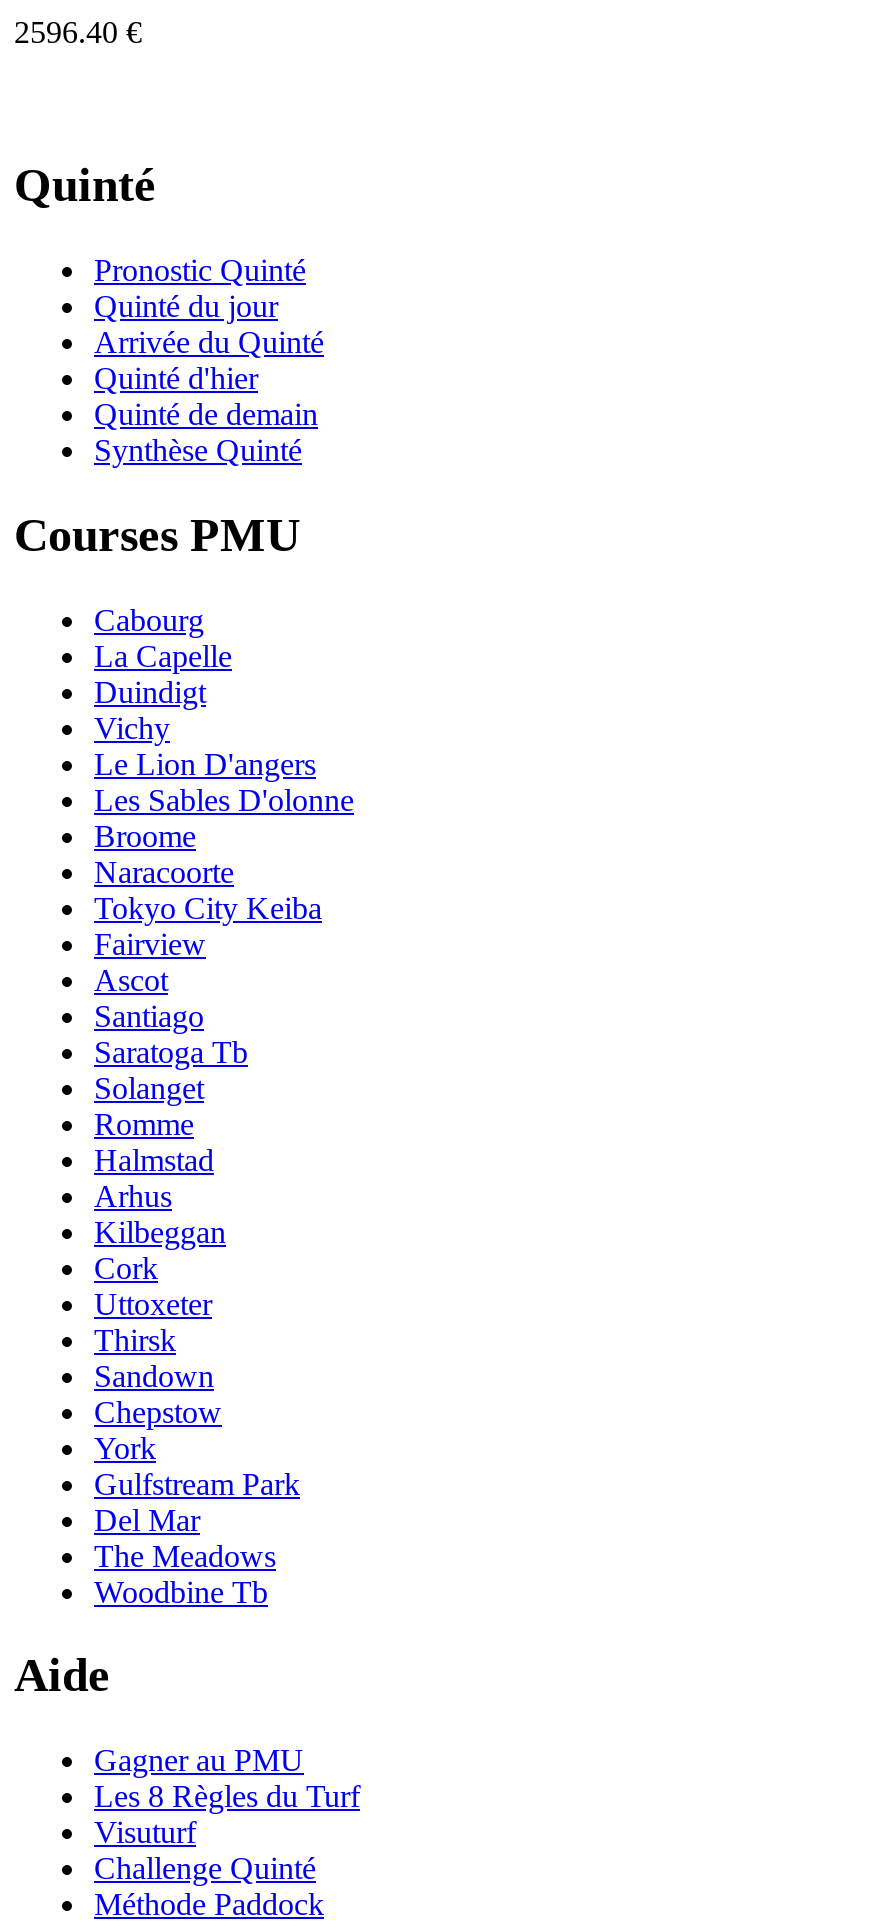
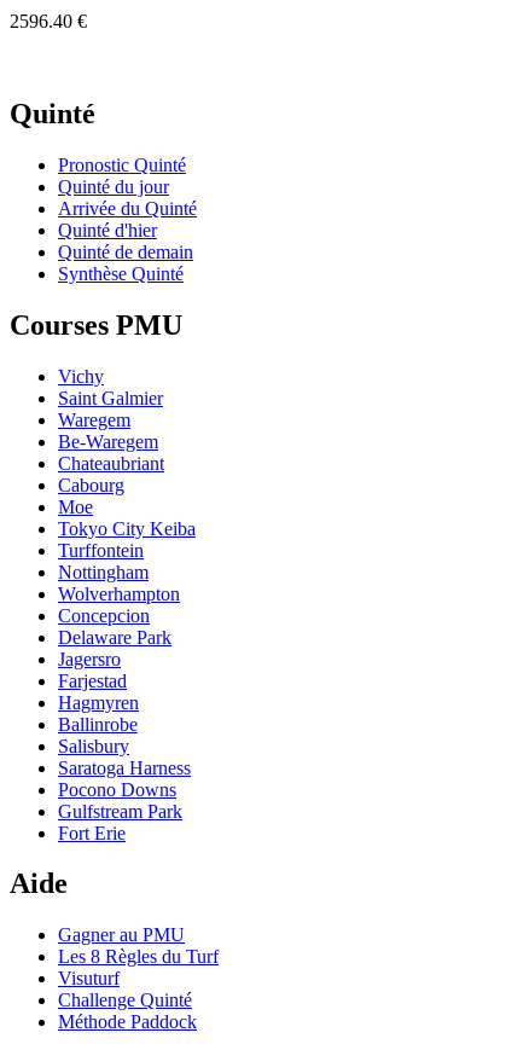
- Cabourg
- La Capelle
- Duindigt

- Le Lion D'angers
- Les Sables D'olonne
- Broome
- Naracoorte
+ Saint Galmier
+ Waregem
+ Be-Waregem
+ Chateaubriant
+ Cabourg
+ Moe

- Fairview
- Ascot
- Santiago
- Saratoga Tb
- Solanget
- Romme
- Halmstad
- Arhus
- Kilbeggan
- Cork
- Uttoxeter
- Thirsk
- Sandown
- Chepstow
- York
+ Turffontein
+ Nottingham
+ Wolverhampton
+ Concepcion
+ Delaware Park
+ Jagersro
+ Farjestad
+ Hagmyren
+ Ballinrobe
+ Salisbury
+ Saratoga Harness
+ Pocono Downs

- Del Mar
- The Meadows
- Woodbine Tb
+ Fort Erie
